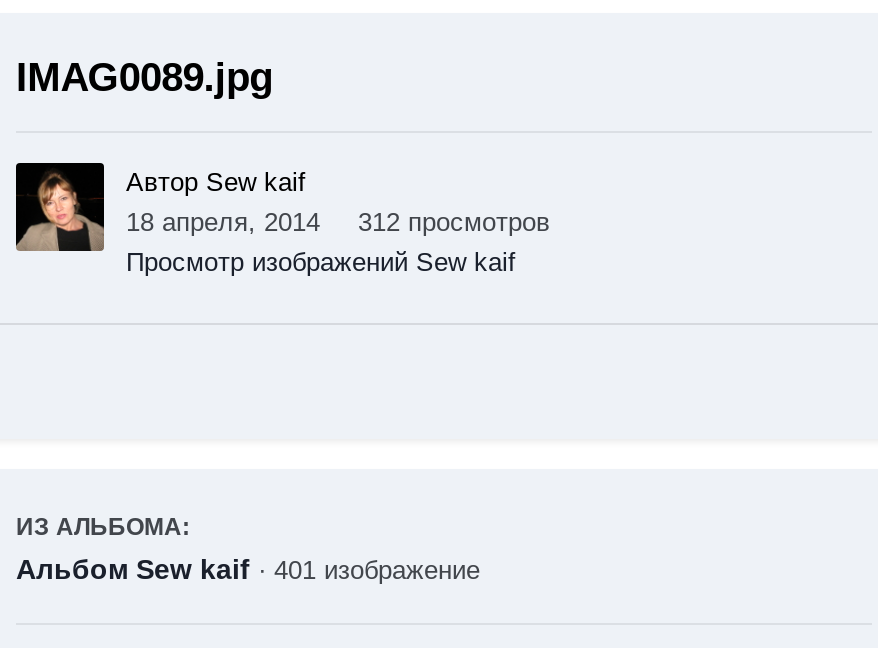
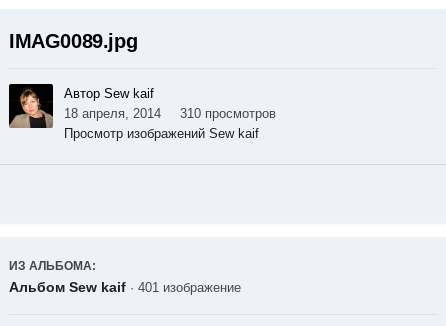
- 18 апреля, 2014 312 просмотров
+ 18 апреля, 2014 310 просмотров
